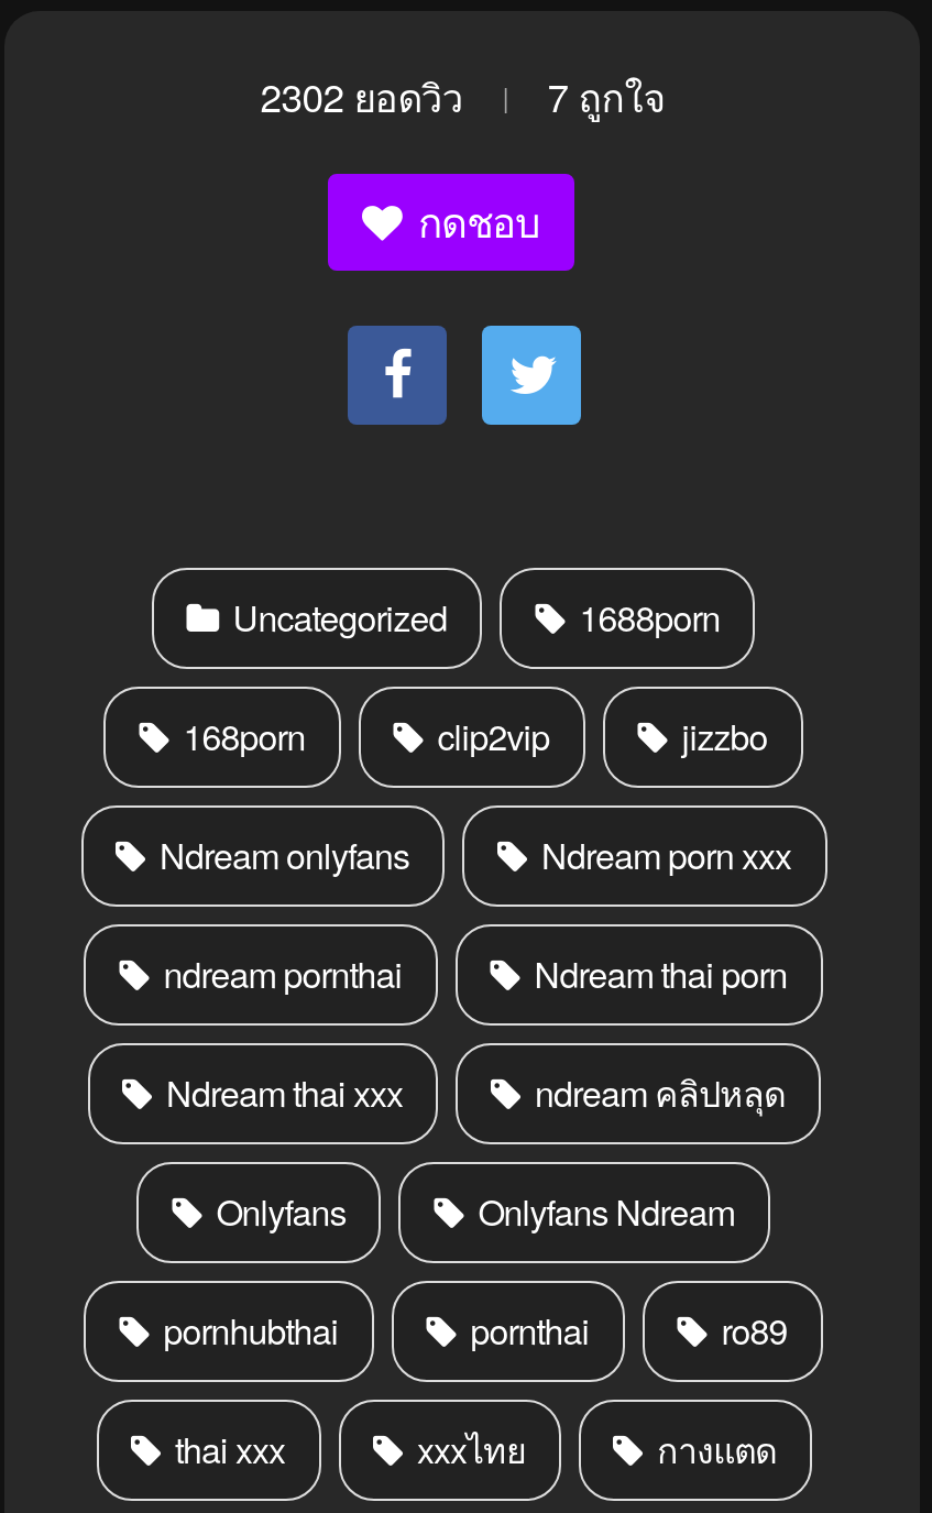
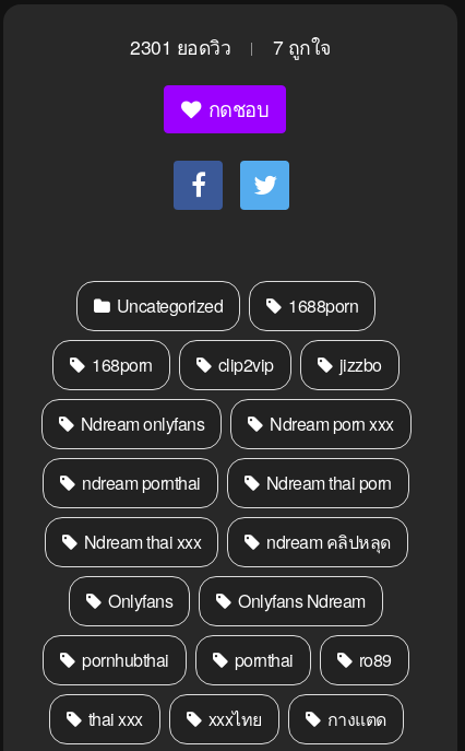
- 2302ยอดวิว
+ 2301ยอดวิว
